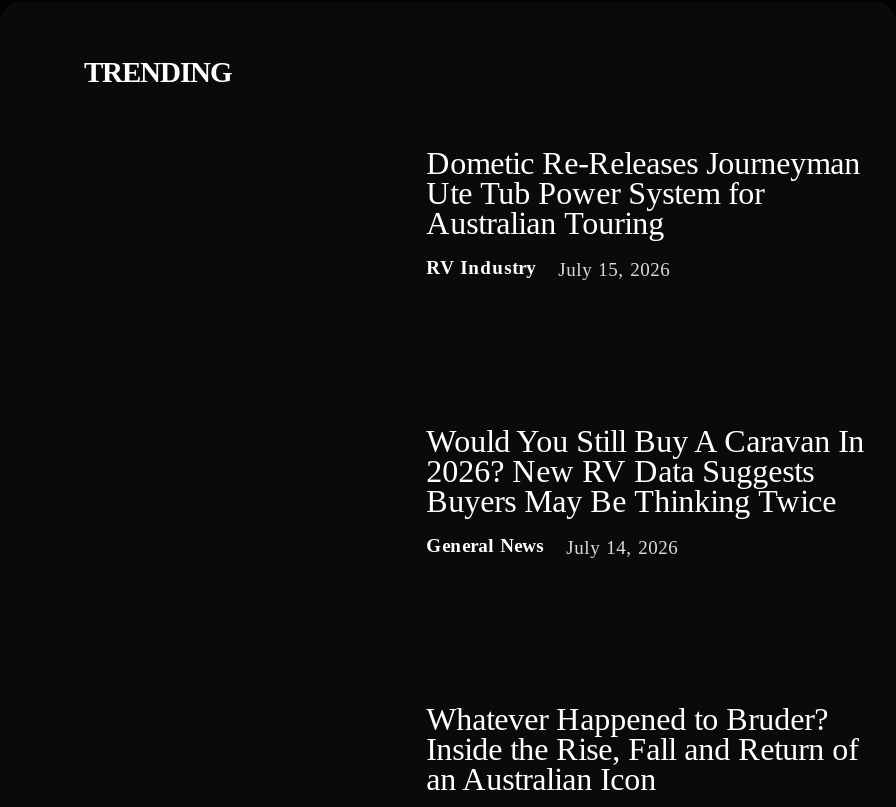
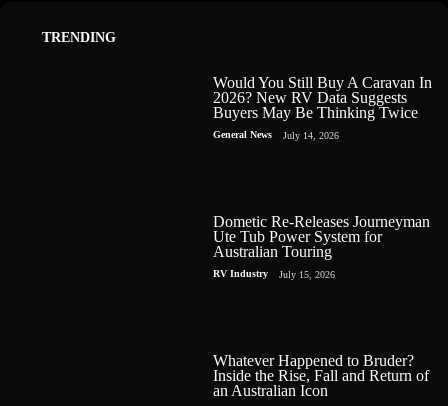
moved down: Dometic Re-Releases Journeyman | Ute Tub Power System for | Australian Touring | RV Industry | July 15, 2026

moved up: Would You Still Buy A Caravan In | 2026? New RV Data Suggests | Buyers May Be Thinking Twice | General News | July 14, 2026
